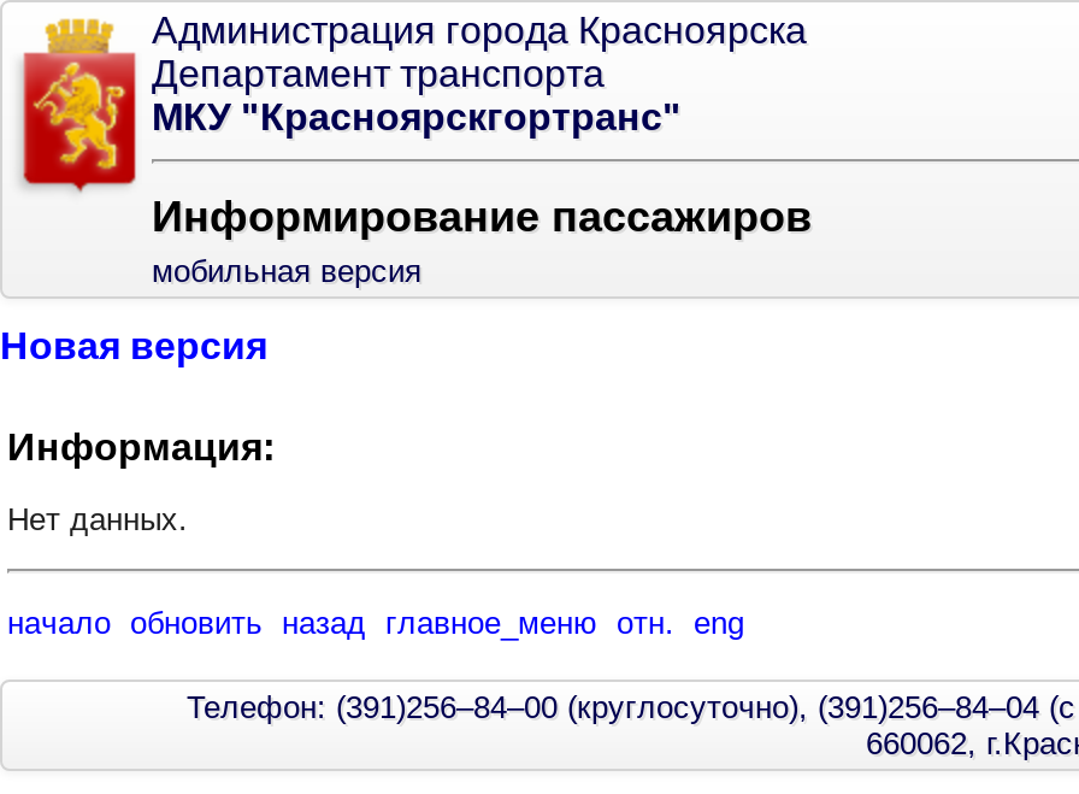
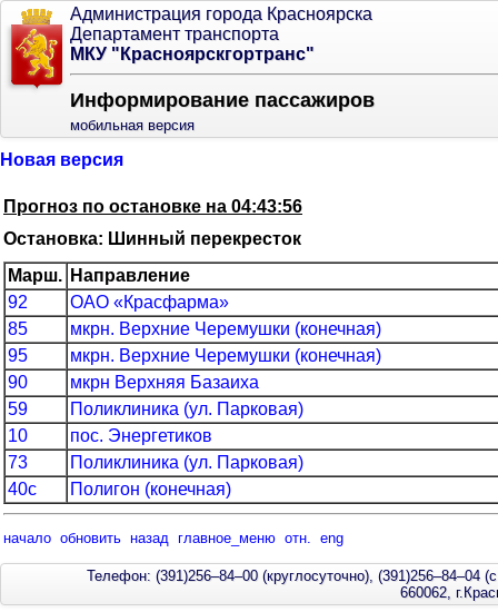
- Информация:
- Нет данных.
+ Прогноз по остановке на 04:43:56
+ Остановка: Шинный перекресток
+ Марш. Направление
+ 92
+ ОАО «Красфарма»
+ 85
+ мкрн. Верхние Черемушки (конечная)
+ 95
+ мкрн. Верхние Черемушки (конечная)
+ 90
+ мкрн Верхняя Базаиха
+ 59
+ Поликлиника (ул. Парковая)
+ 10
+ пос. Энергетиков
+ 73
+ Поликлиника (ул. Парковая)
+ 40с
+ Полигон (конечная)
